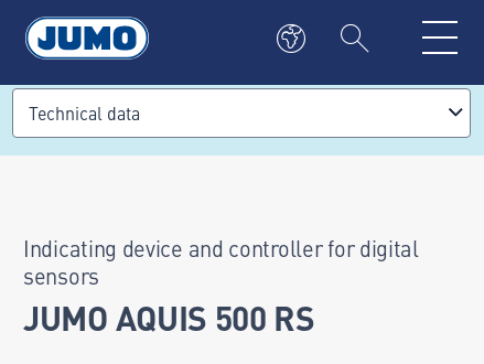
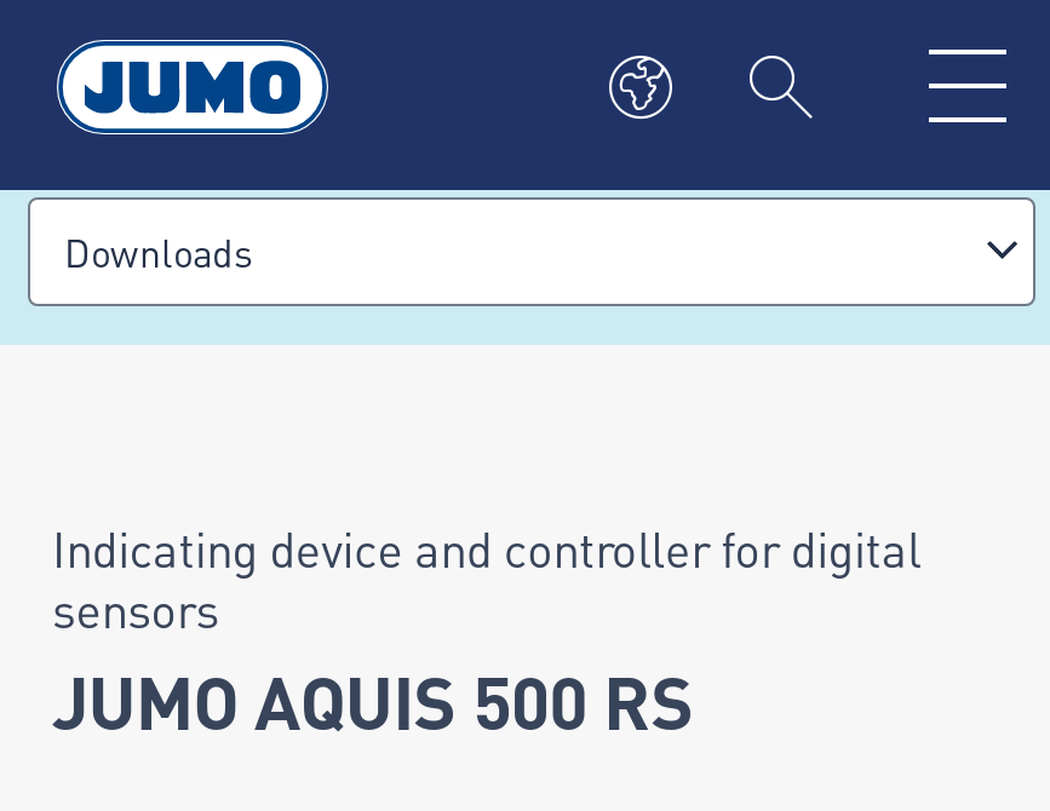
- Technical data
+ Downloads
